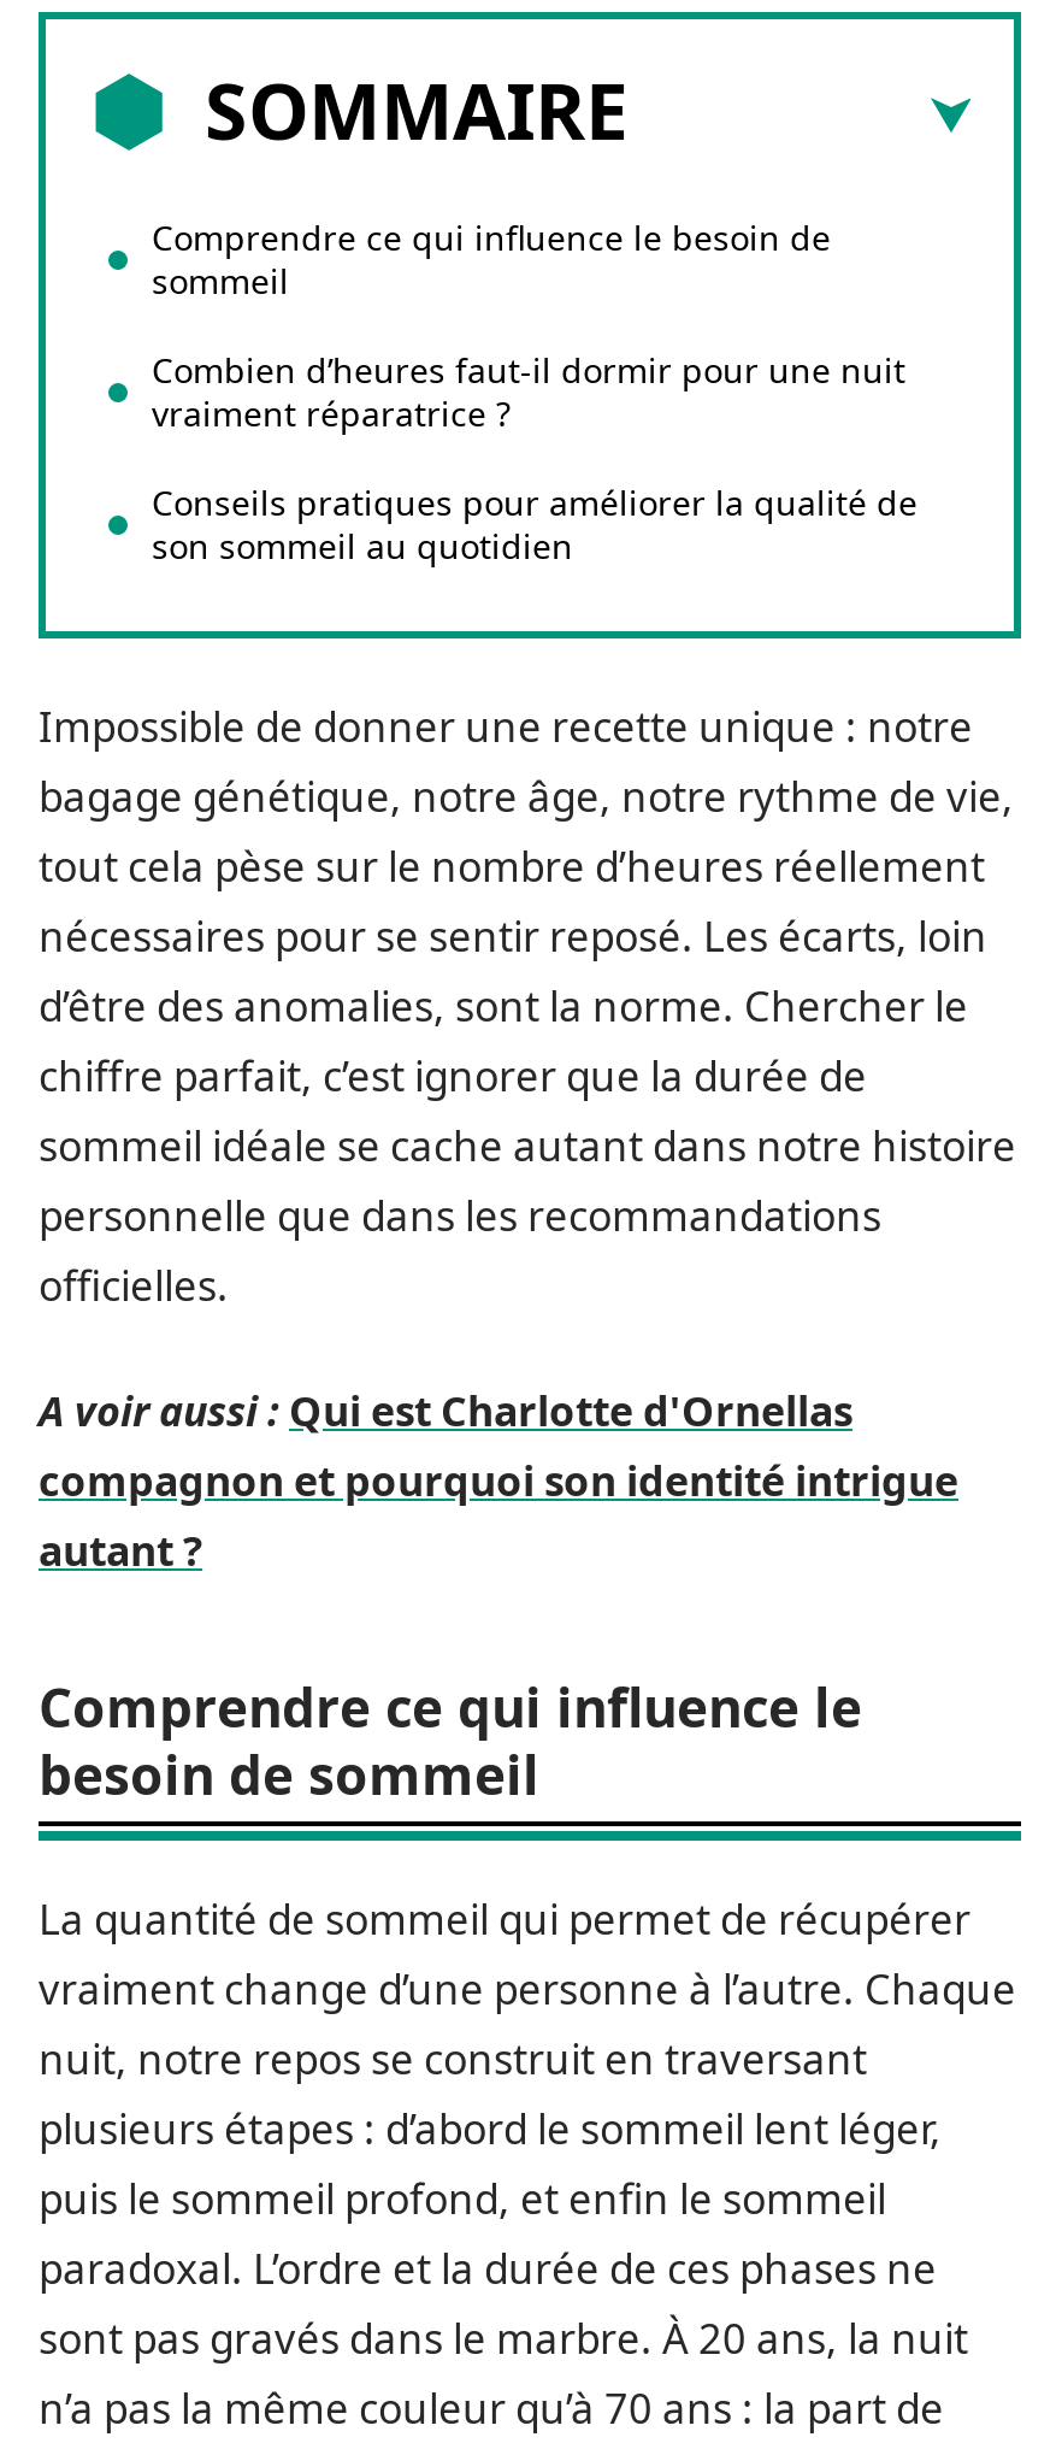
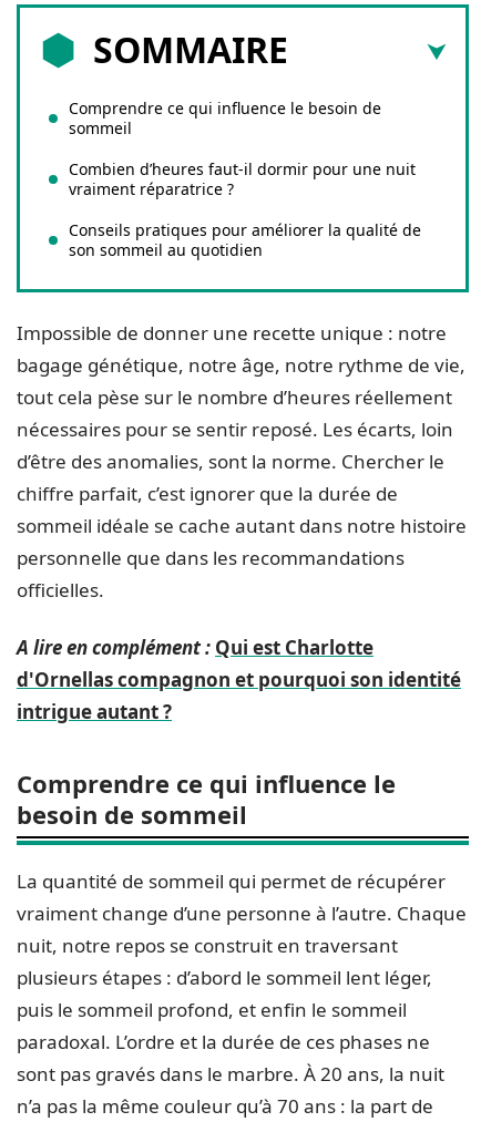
- A voir aussi : Qui est Charlotte d'Ornellas
- compagnon et pourquoi son identité intrigue
- autant ?
+ A lire en complément : Qui est Charlotte
+ d'Ornellas compagnon et pourquoi son identité
+ intrigue autant ?
